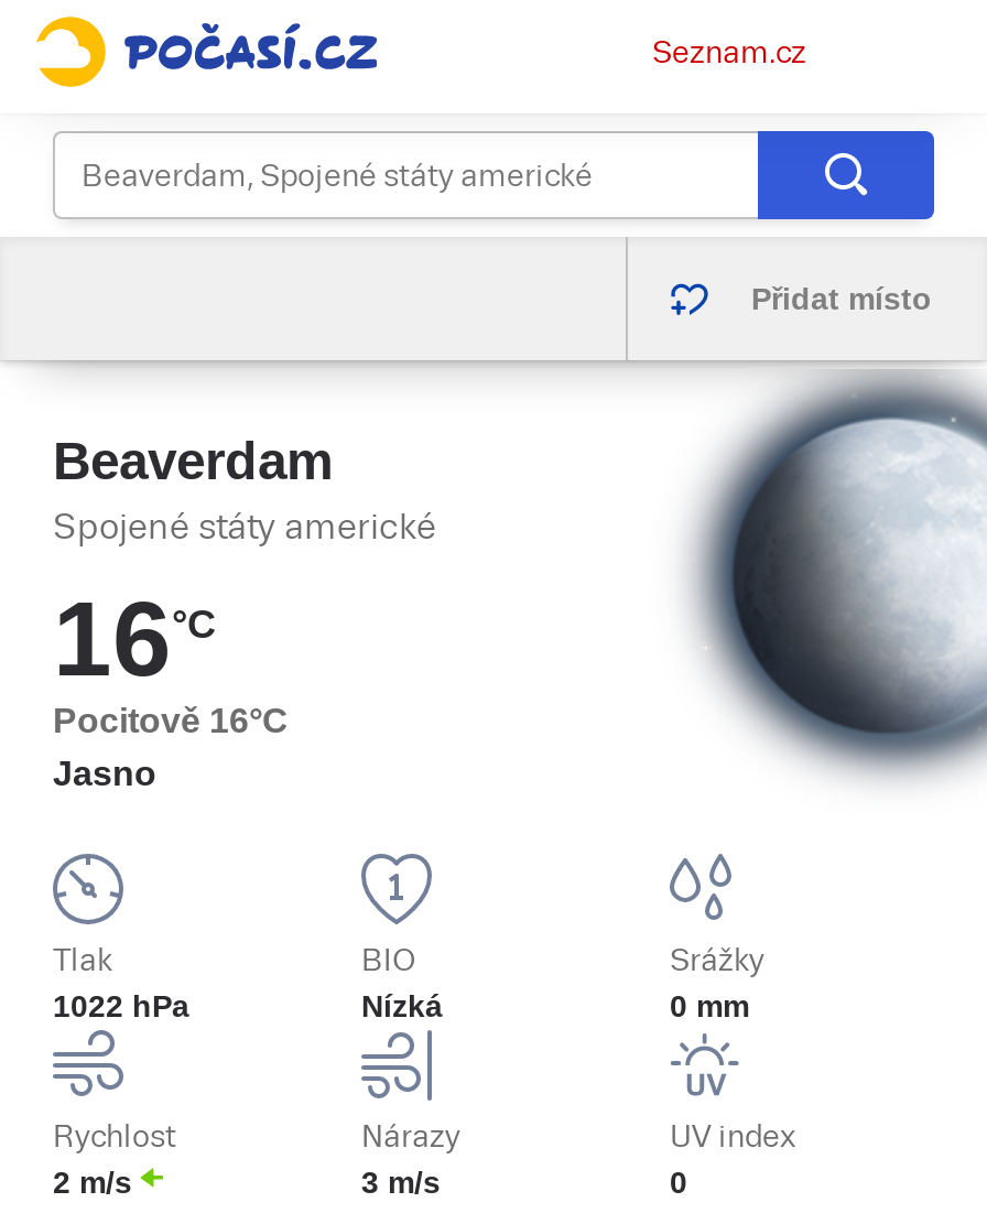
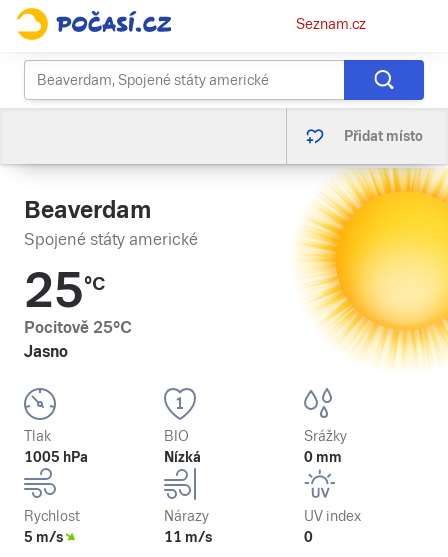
- [image]
+ [image]

- 16°C
+ 25°C

- Pocitově 16°C
+ Pocitově 25°C

- 1022 hPa
+ 1005 hPa

- 2 m/s
+ 5 m/s

- 3 m/s
+ 11 m/s
